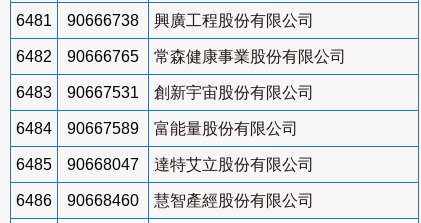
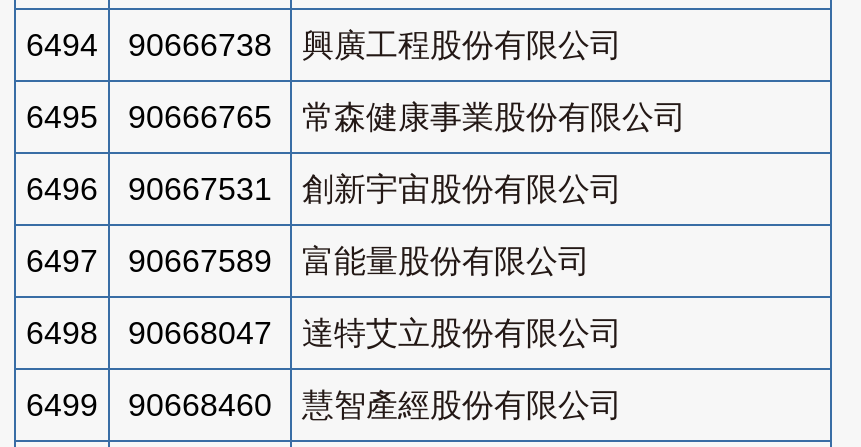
- 6481 90666738 興廣工程股份有限公司
+ 6494 90666738 興廣工程股份有限公司

- 6482 90666765 常森健康事業股份有限公司
+ 6495 90666765 常森健康事業股份有限公司

- 6483 90667531 創新宇宙股份有限公司
+ 6496 90667531 創新宇宙股份有限公司

- 6484 90667589 富能量股份有限公司
+ 6497 90667589 富能量股份有限公司

- 6485 90668047 達特艾立股份有限公司
+ 6498 90668047 達特艾立股份有限公司

- 6486 90668460 慧智產經股份有限公司
+ 6499 90668460 慧智產經股份有限公司
